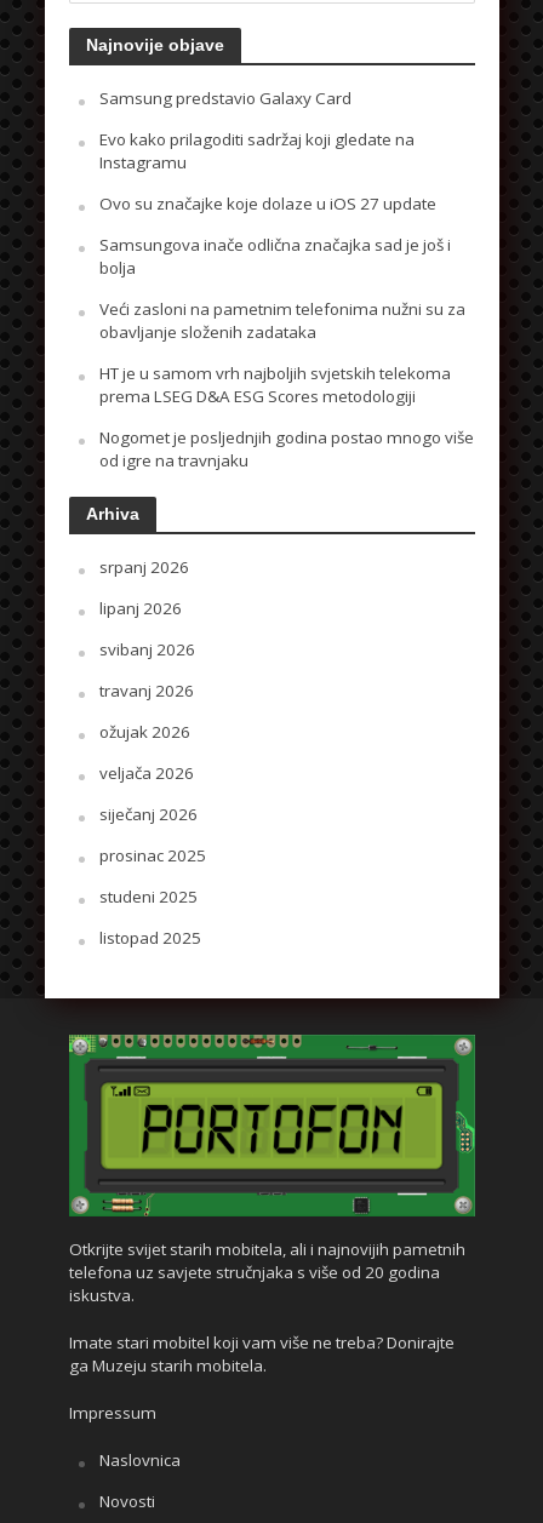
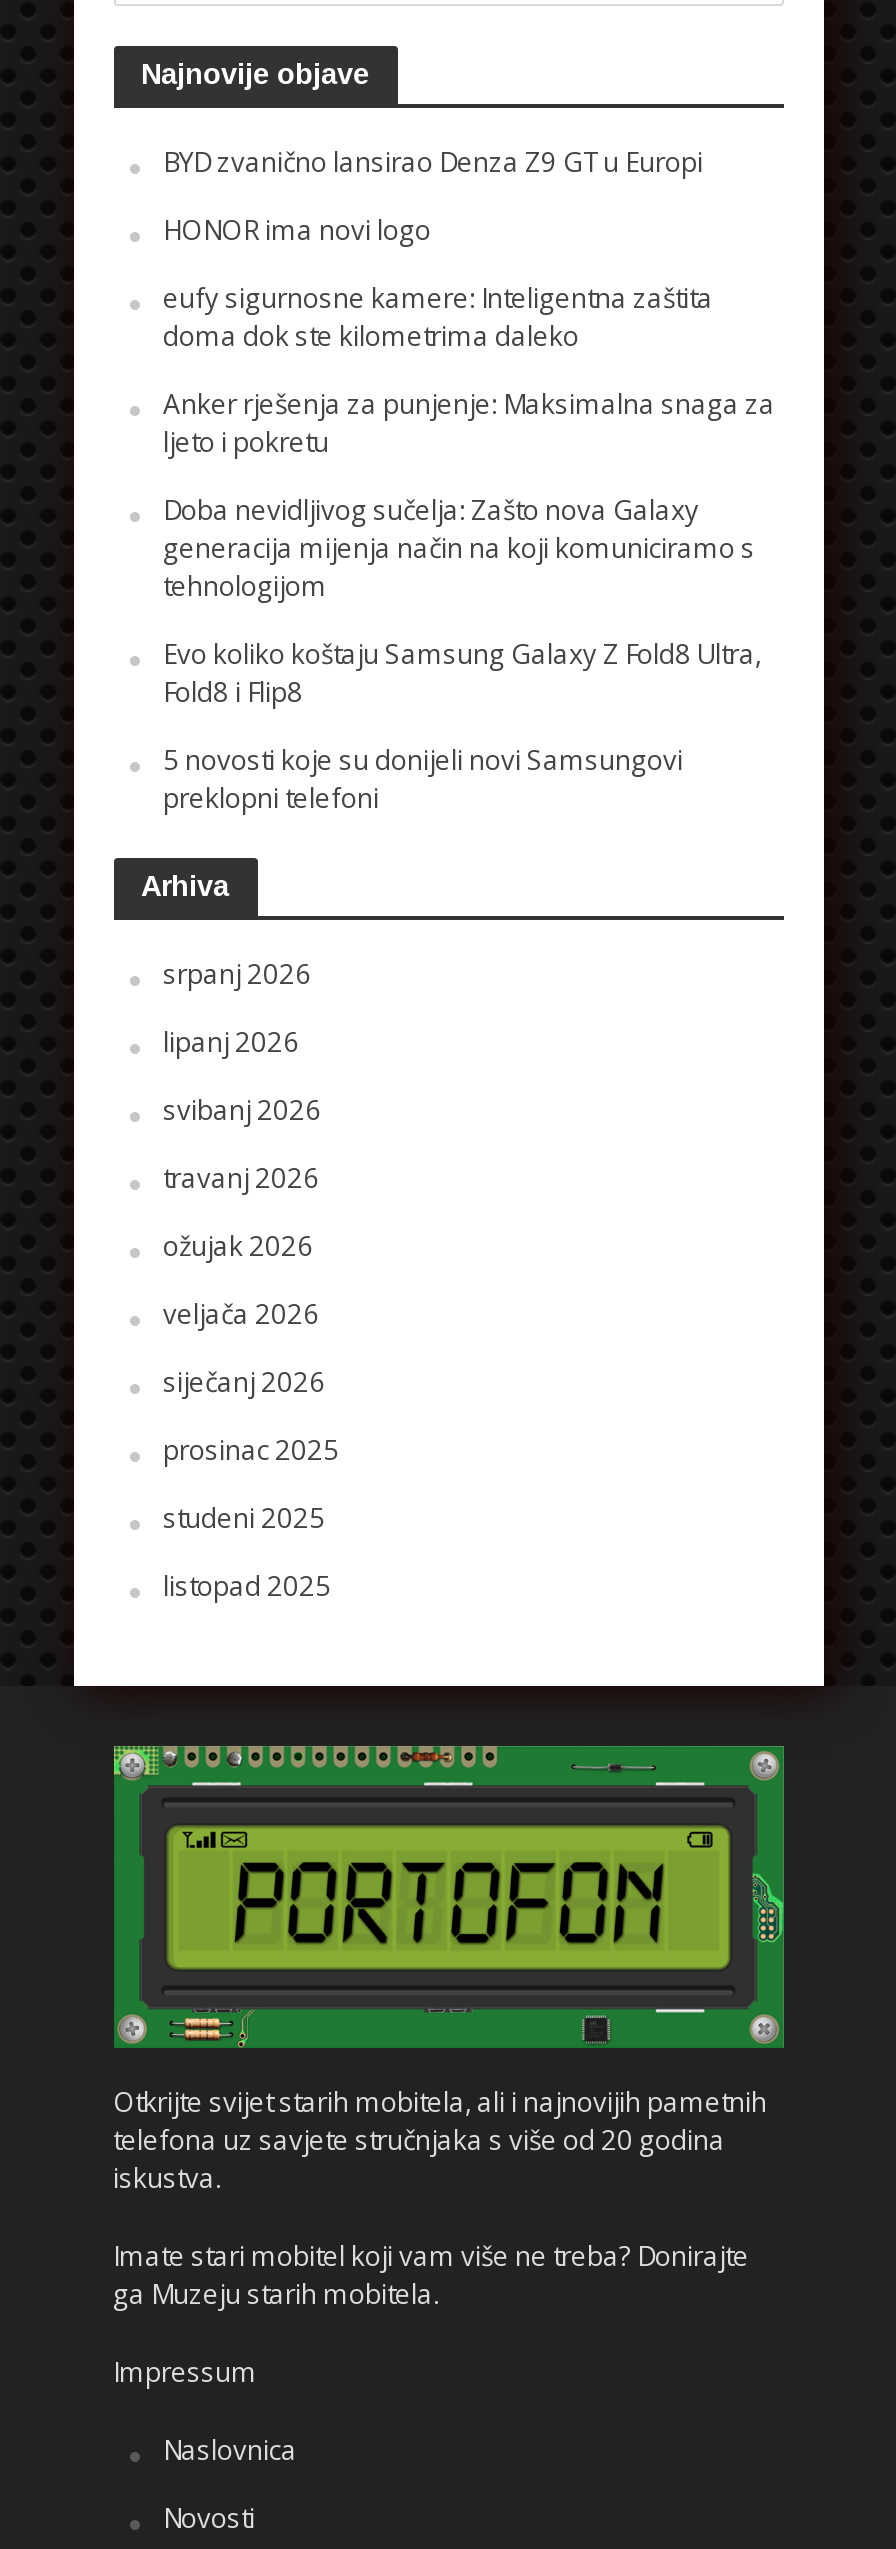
- Samsung predstavio Galaxy Card
+ BYD zvanično lansirao Denza Z9 GT u Europi

- Evo kako prilagoditi sadržaj koji gledate na
- Instagramu
+ HONOR ima novi logo

- Ovo su značajke koje dolaze u iOS 27 update
+ eufy sigurnosne kamere: Inteligentna zaštita
+ doma dok ste kilometrima daleko

- Samsungova inače odlična značajka sad je još i
- bolja
+ Anker rješenja za punjenje: Maksimalna snaga za
+ ljeto i pokretu

- Veći zasloni na pametnim telefonima nužni su za
- obavljanje složenih zadataka
+ Doba nevidljivog sučelja: Zašto nova Galaxy
+ generacija mijenja način na koji komuniciramo s
+ tehnologijom

- HT je u samom vrh najboljih svjetskih telekoma
- prema LSEG D&A ESG Scores metodologiji
+ Evo koliko koštaju Samsung Galaxy Z Fold8 Ultra,
+ Fold8 i Flip8

- Nogomet je posljednjih godina postao mnogo više
- od igre na travnjaku
+ 5 novosti koje su donijeli novi Samsungovi
+ preklopni telefoni
